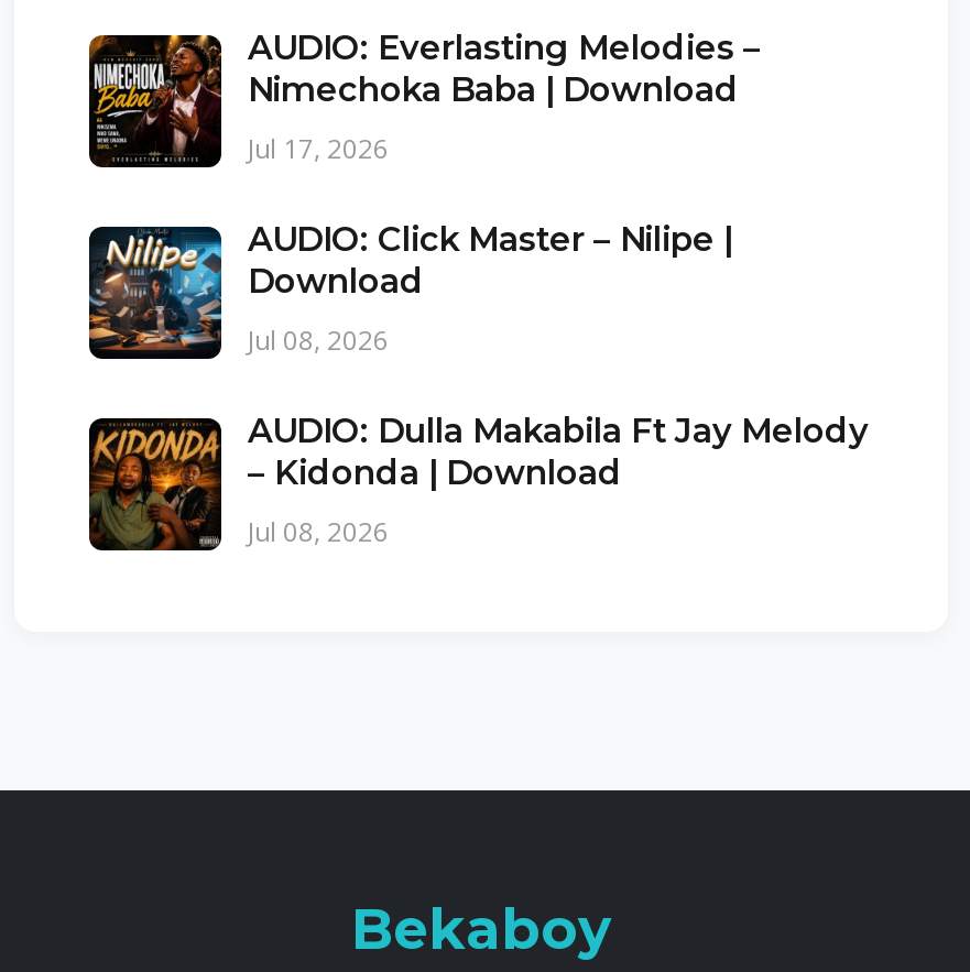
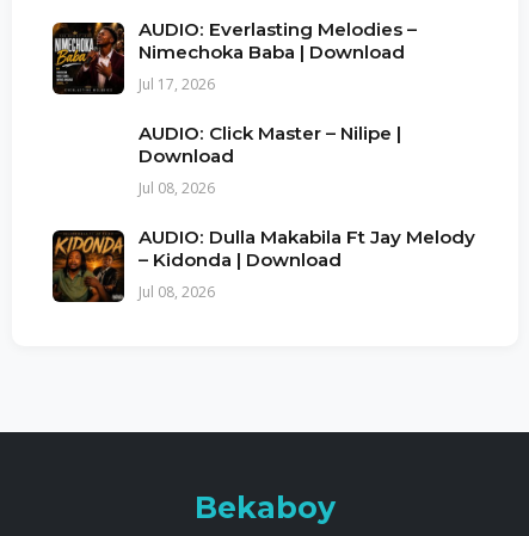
- [image]
